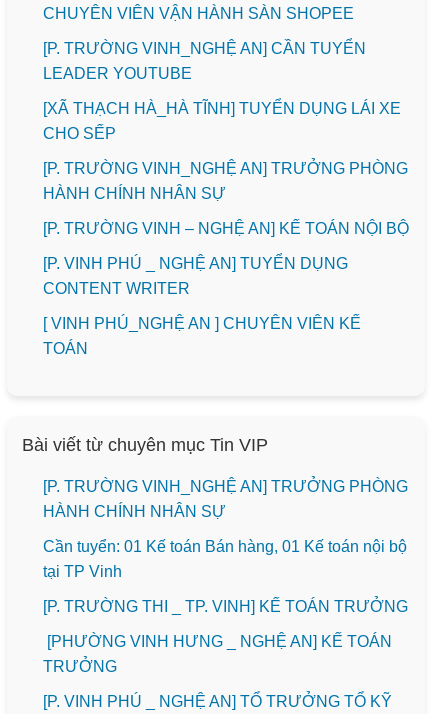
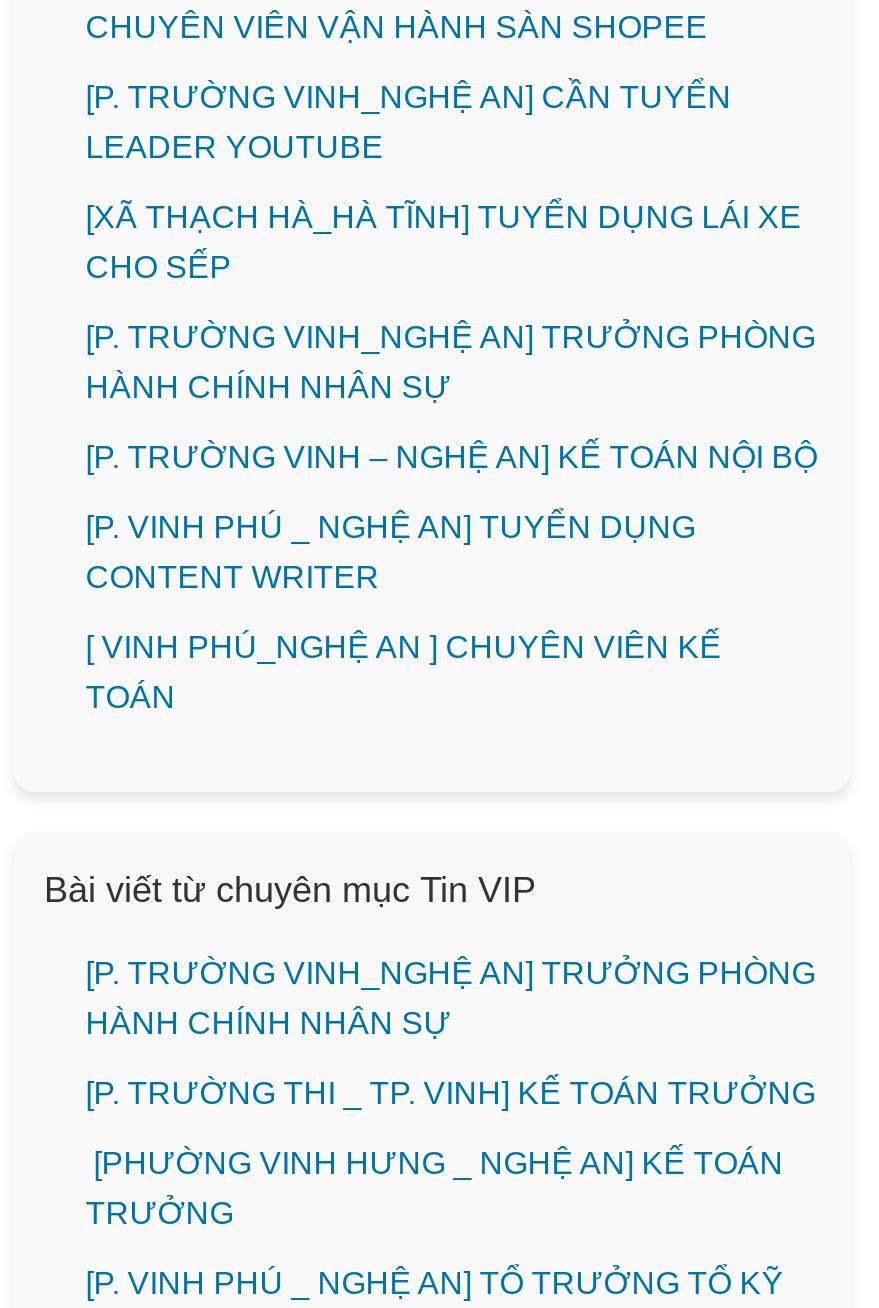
- Cần tuyển: 01 Kế toán Bán hàng, 01 Kế toán nội bộ
- tại TP Vinh
